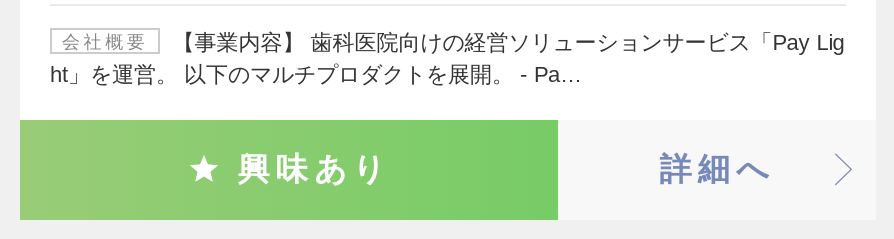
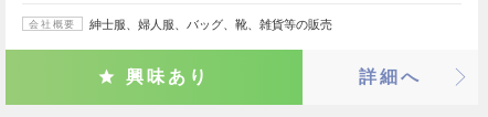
- 【事業内容】 歯科医院向けの経営ソリューションサービス「Pay Lig
- ht」を運営。 以下のマルチプロダクトを展開。 - Pa…
+ 紳士服、婦人服、バッグ、靴、雑貨等の販売
